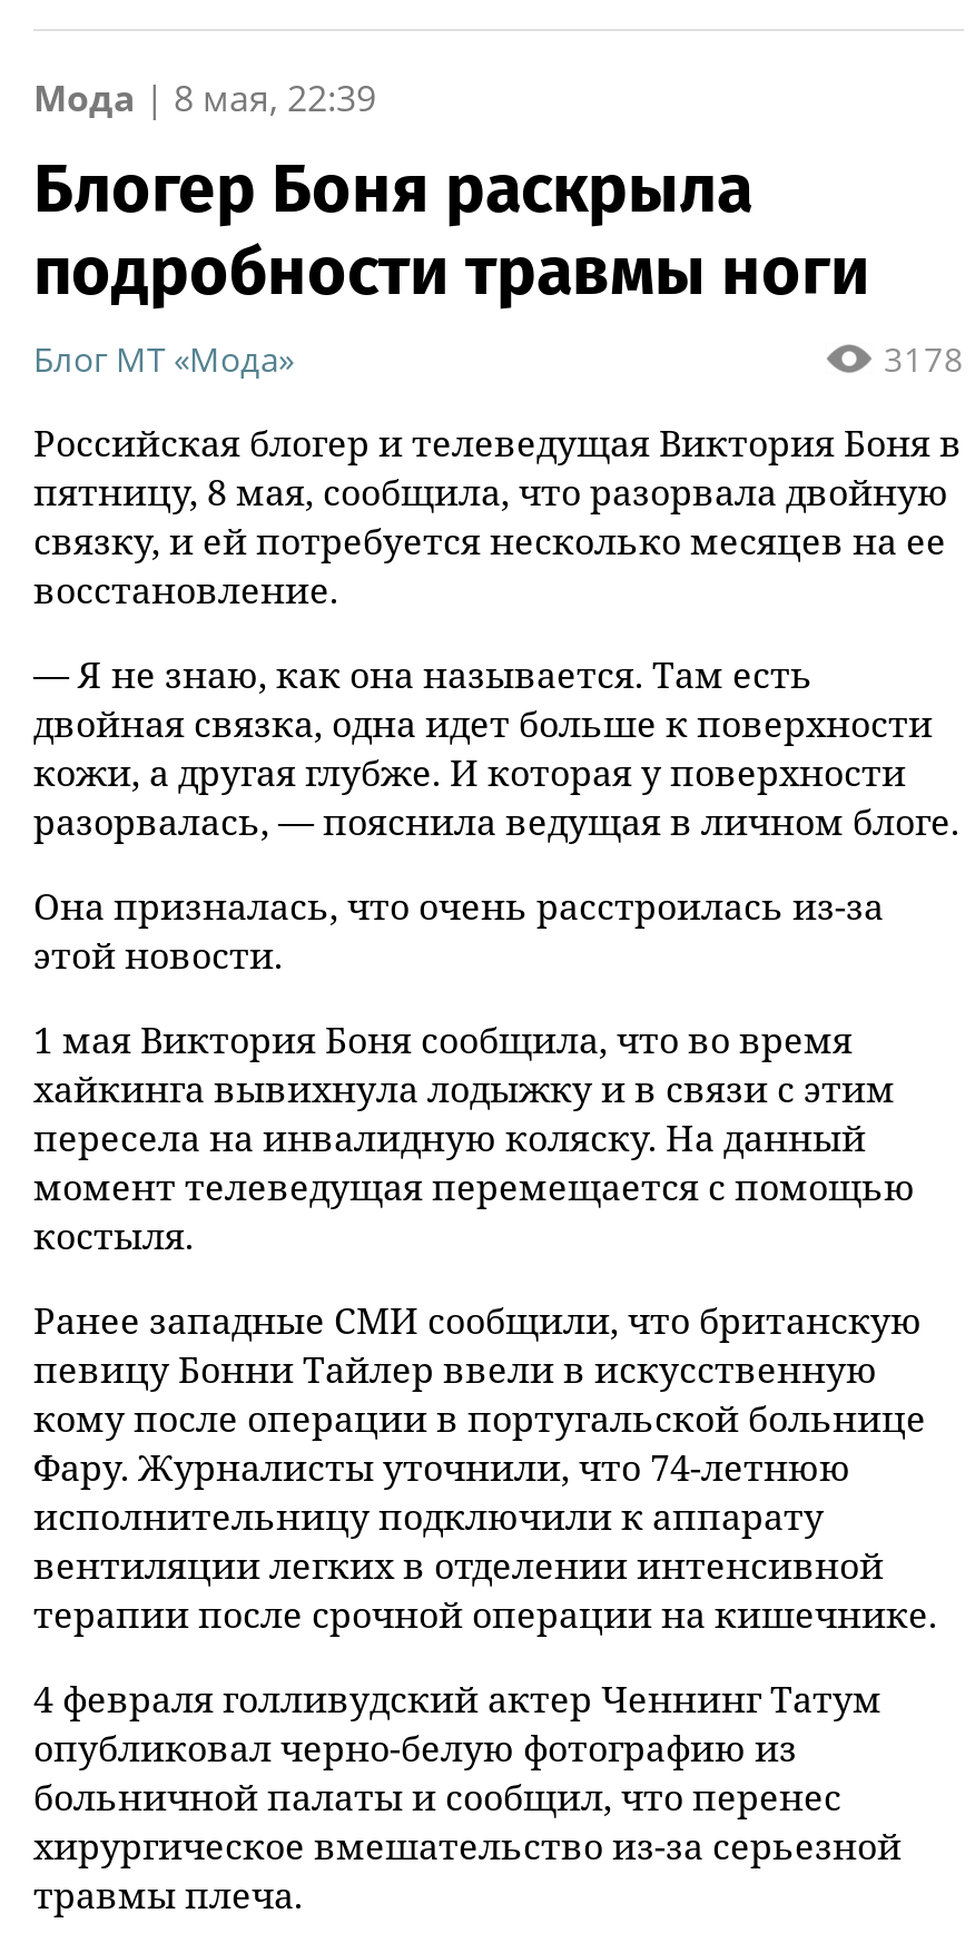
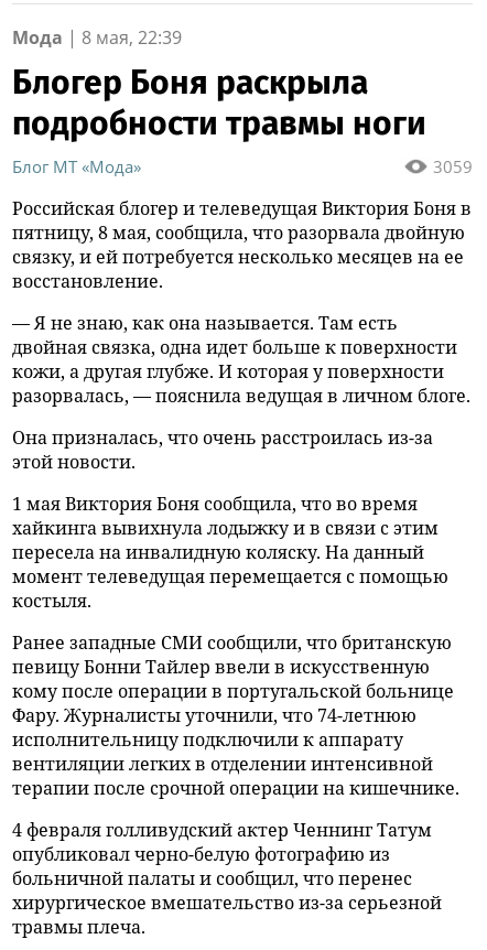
- 3178
+ 3059
